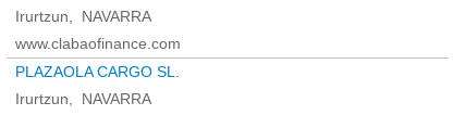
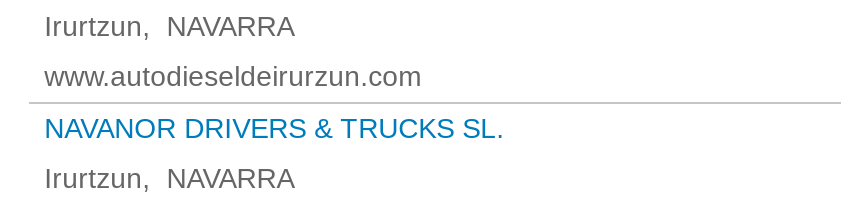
- www.clabaofinance.com
+ www.autodieseldeirurzun.com

- PLAZAOLA CARGO SL.
+ NAVANOR DRIVERS & TRUCKS SL.
